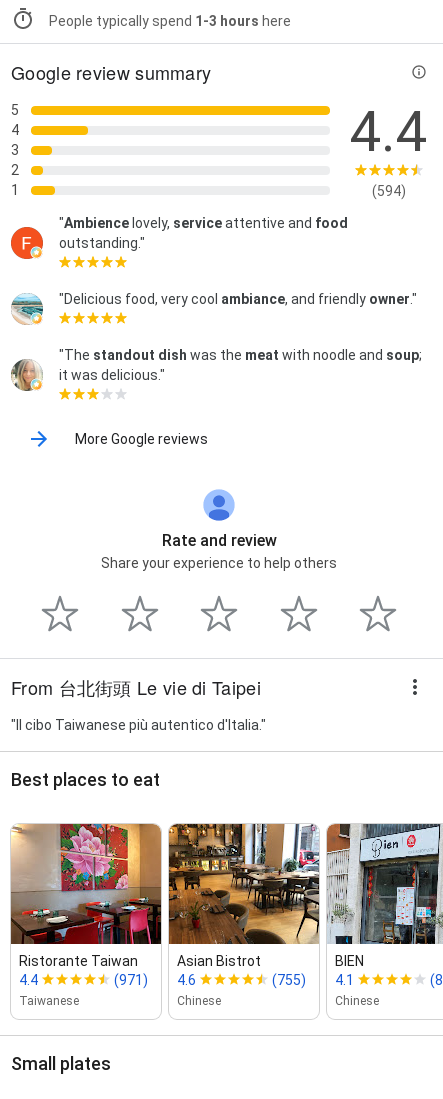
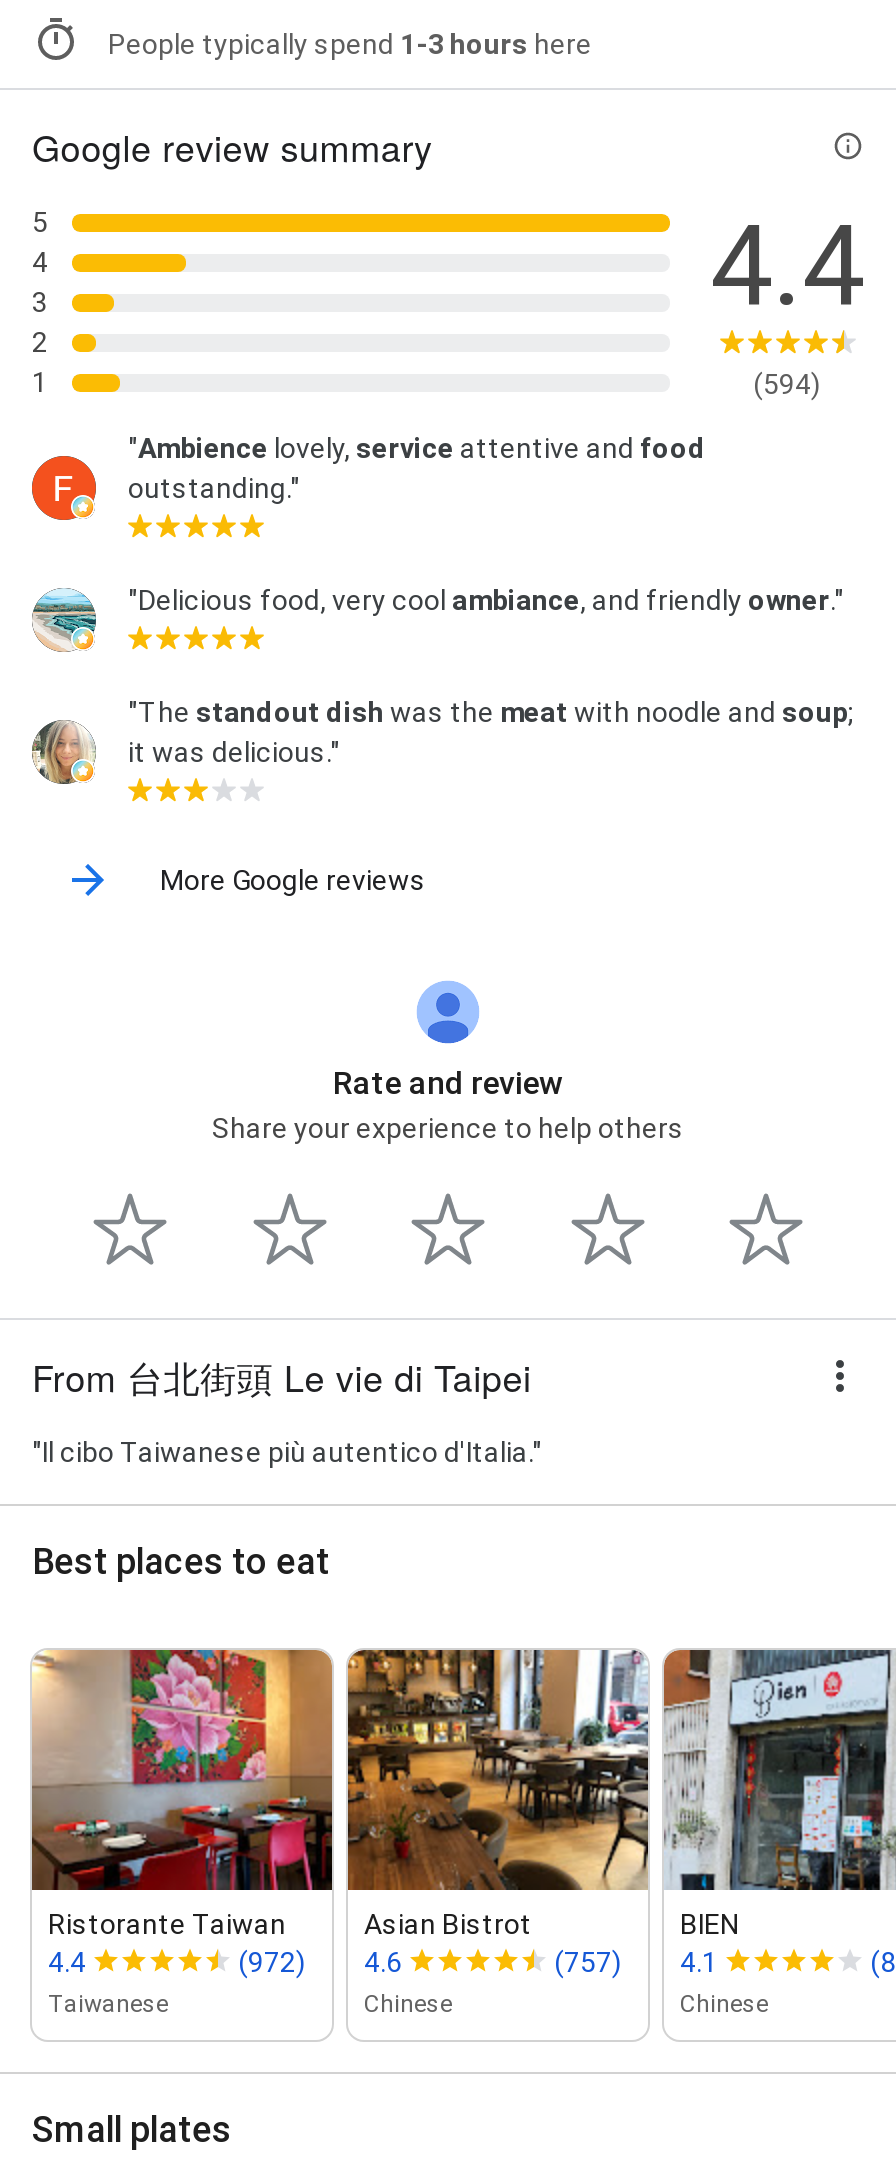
- (971) 4.6
+ (972) 4.6

- (755) 4.1
+ (757) 4.1
